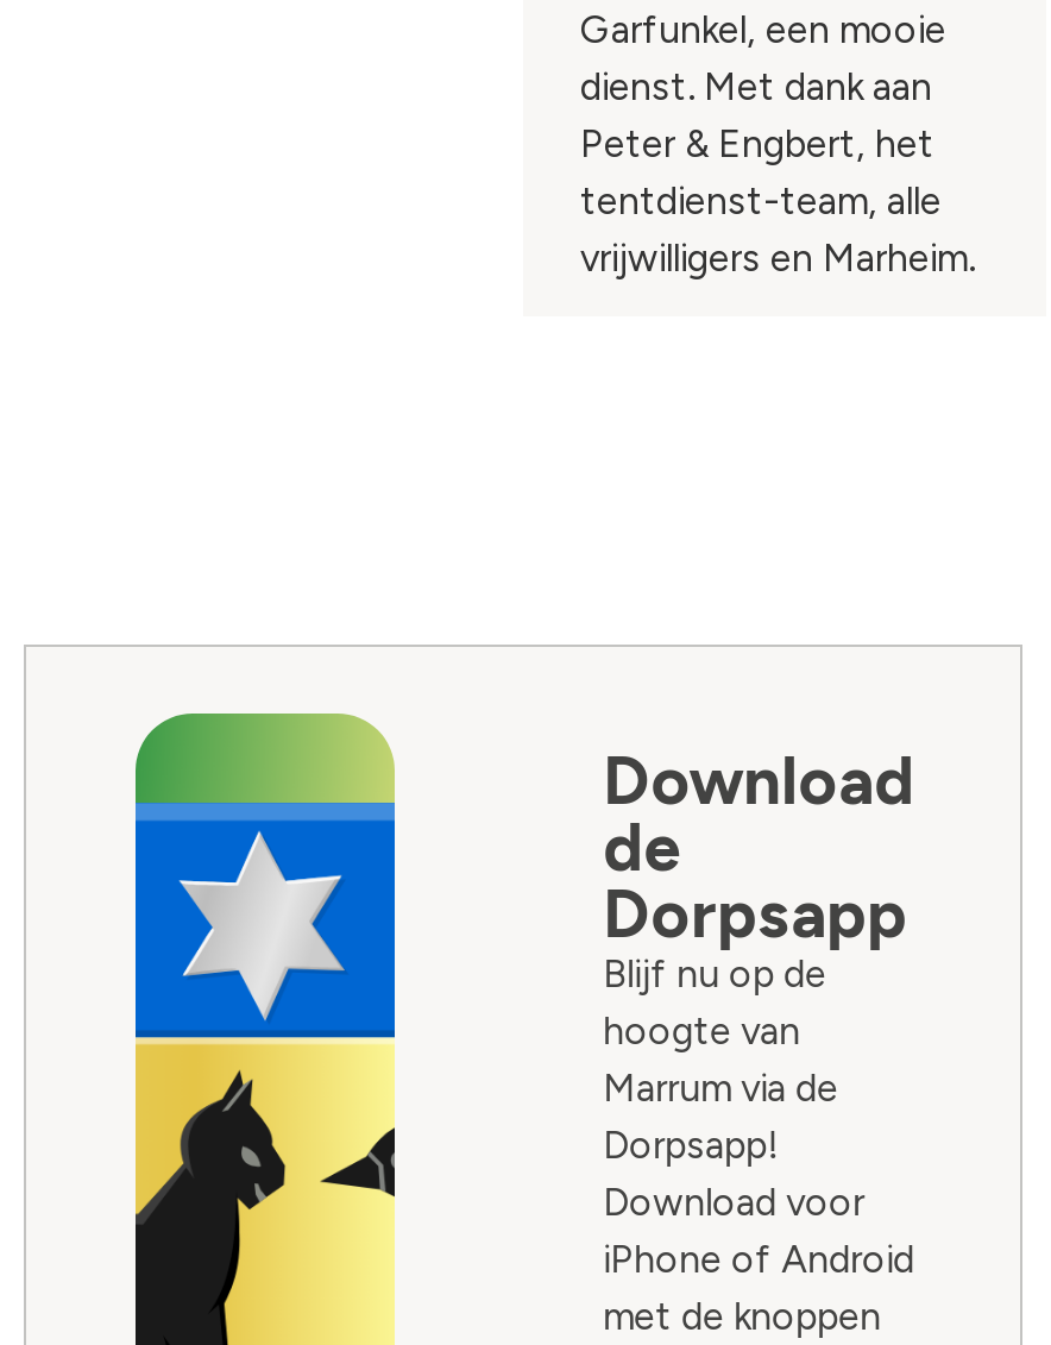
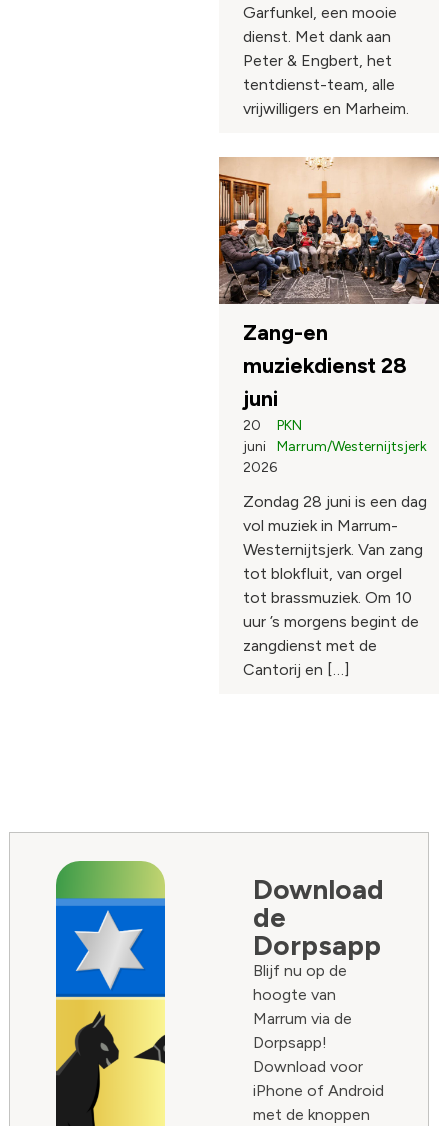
+ [image]
+ Zang-en
+ muziekdienst 28
+ juni
+ 20
+ juni
+ 2026

+ PKN
+ Marrum/Westernijtsjerk
+ Zondag 28 juni is een dag
+ vol muziek in Marrum-
+ Westernijtsjerk. Van zang
+ tot blokfluit, van orgel
+ tot brassmuziek. Om 10
+ uur ’s morgens begint de
+ zangdienst met de
+ Cantorij en […]
